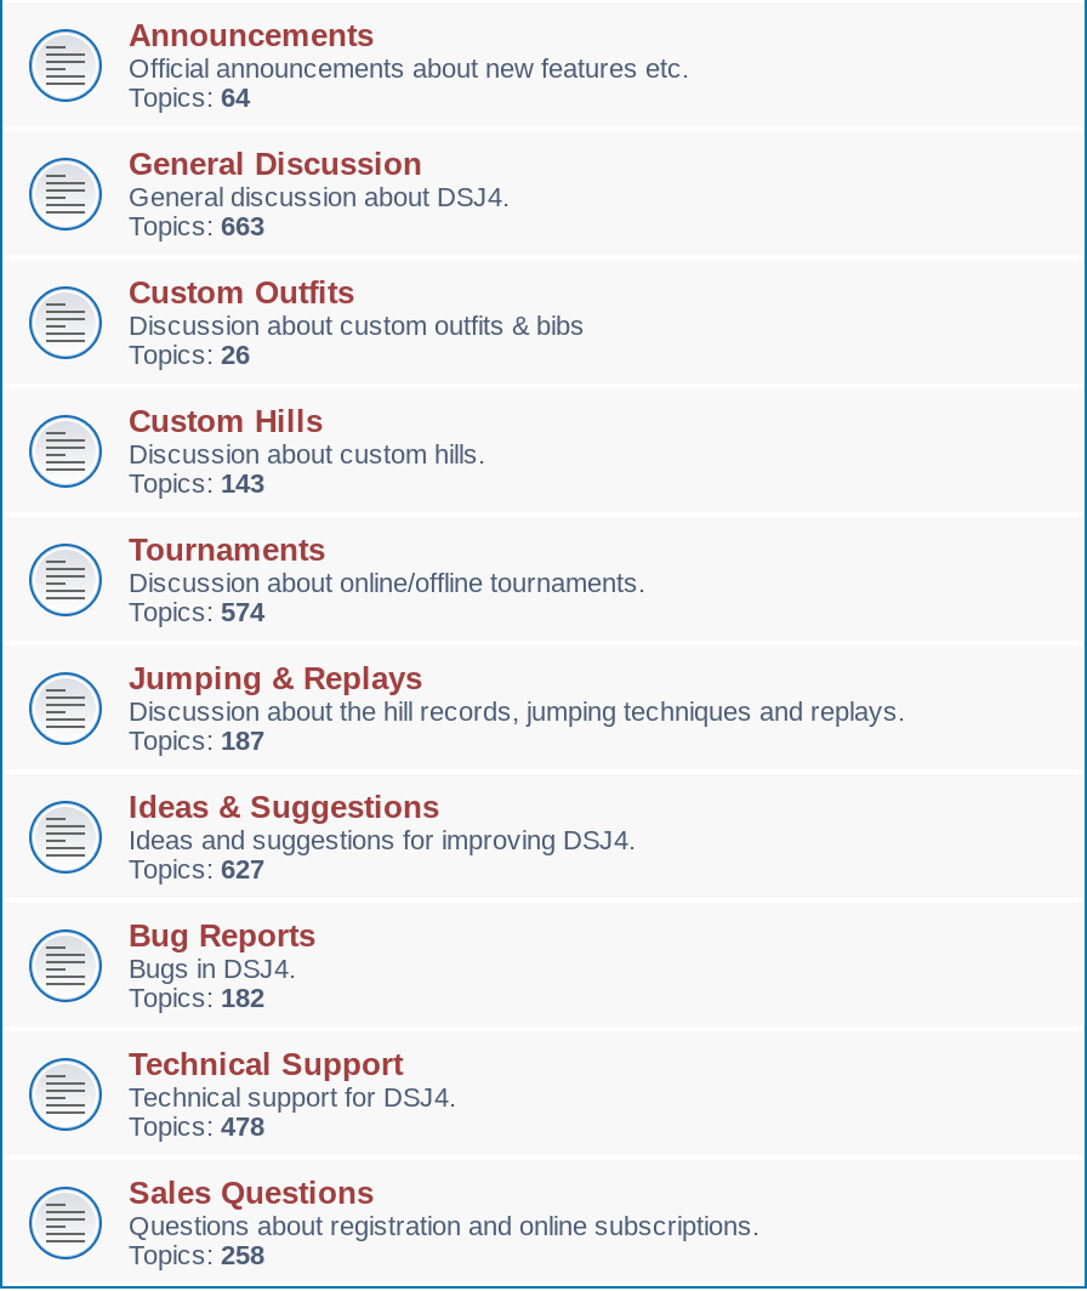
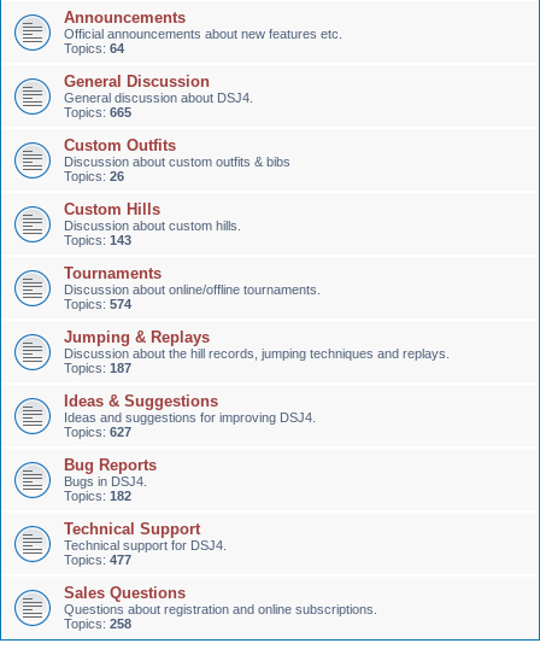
- Topics: 663
+ Topics: 665

- Topics: 478
+ Topics: 477
